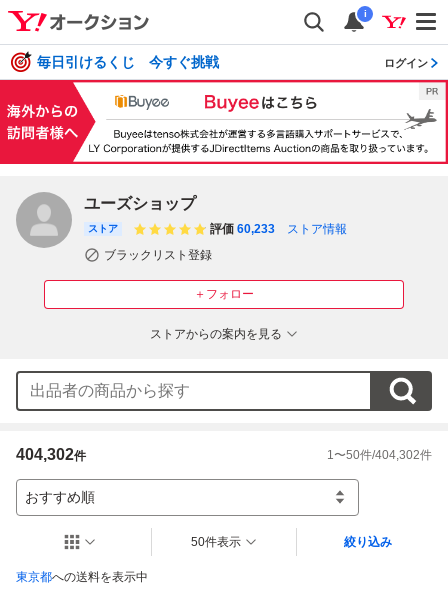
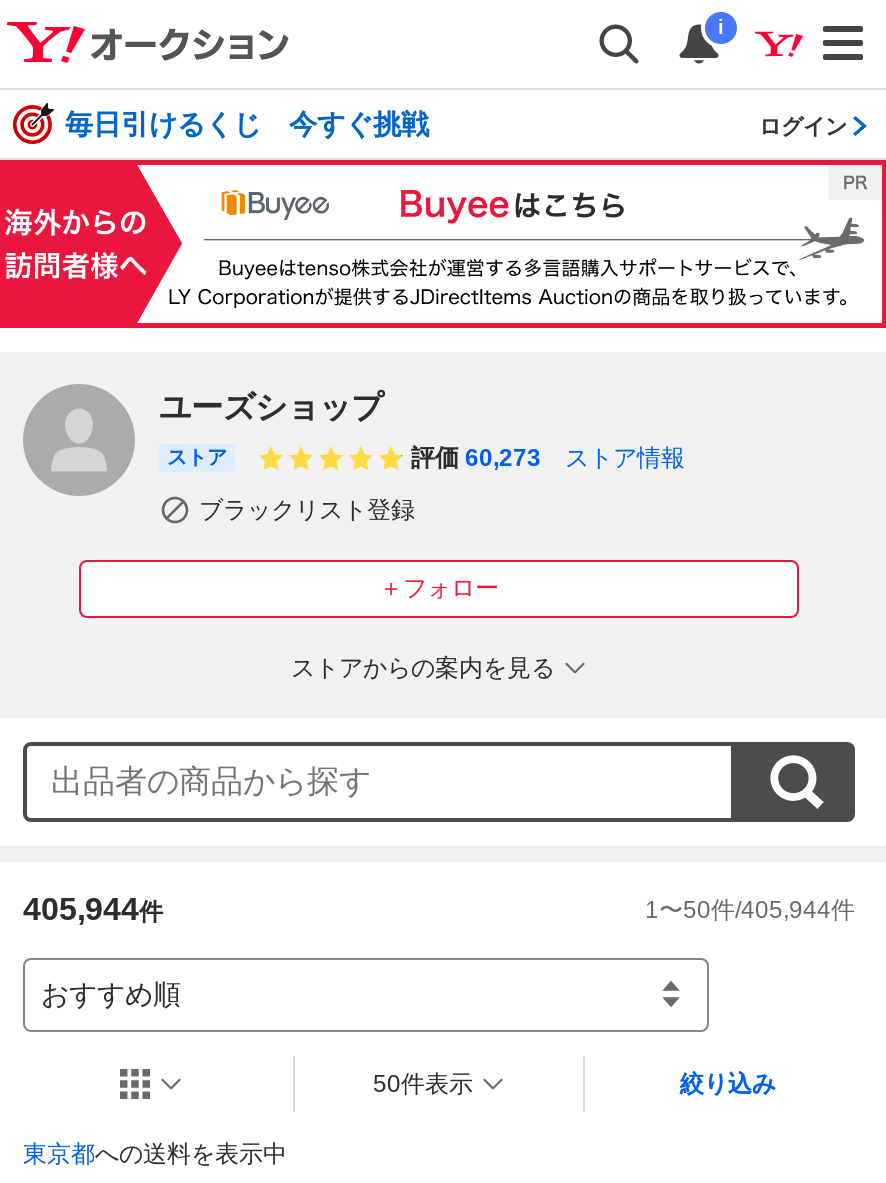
- 評価 60,233 ストア情報
+ 評価 60,273 ストア情報

- 404,302件
+ 405,944件

- 1〜50件/404,302件
+ 1〜50件/405,944件
